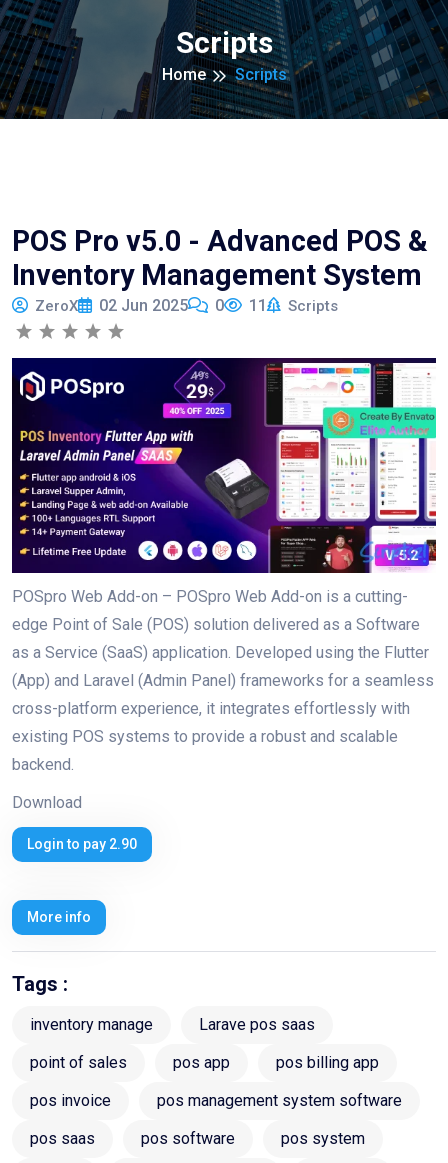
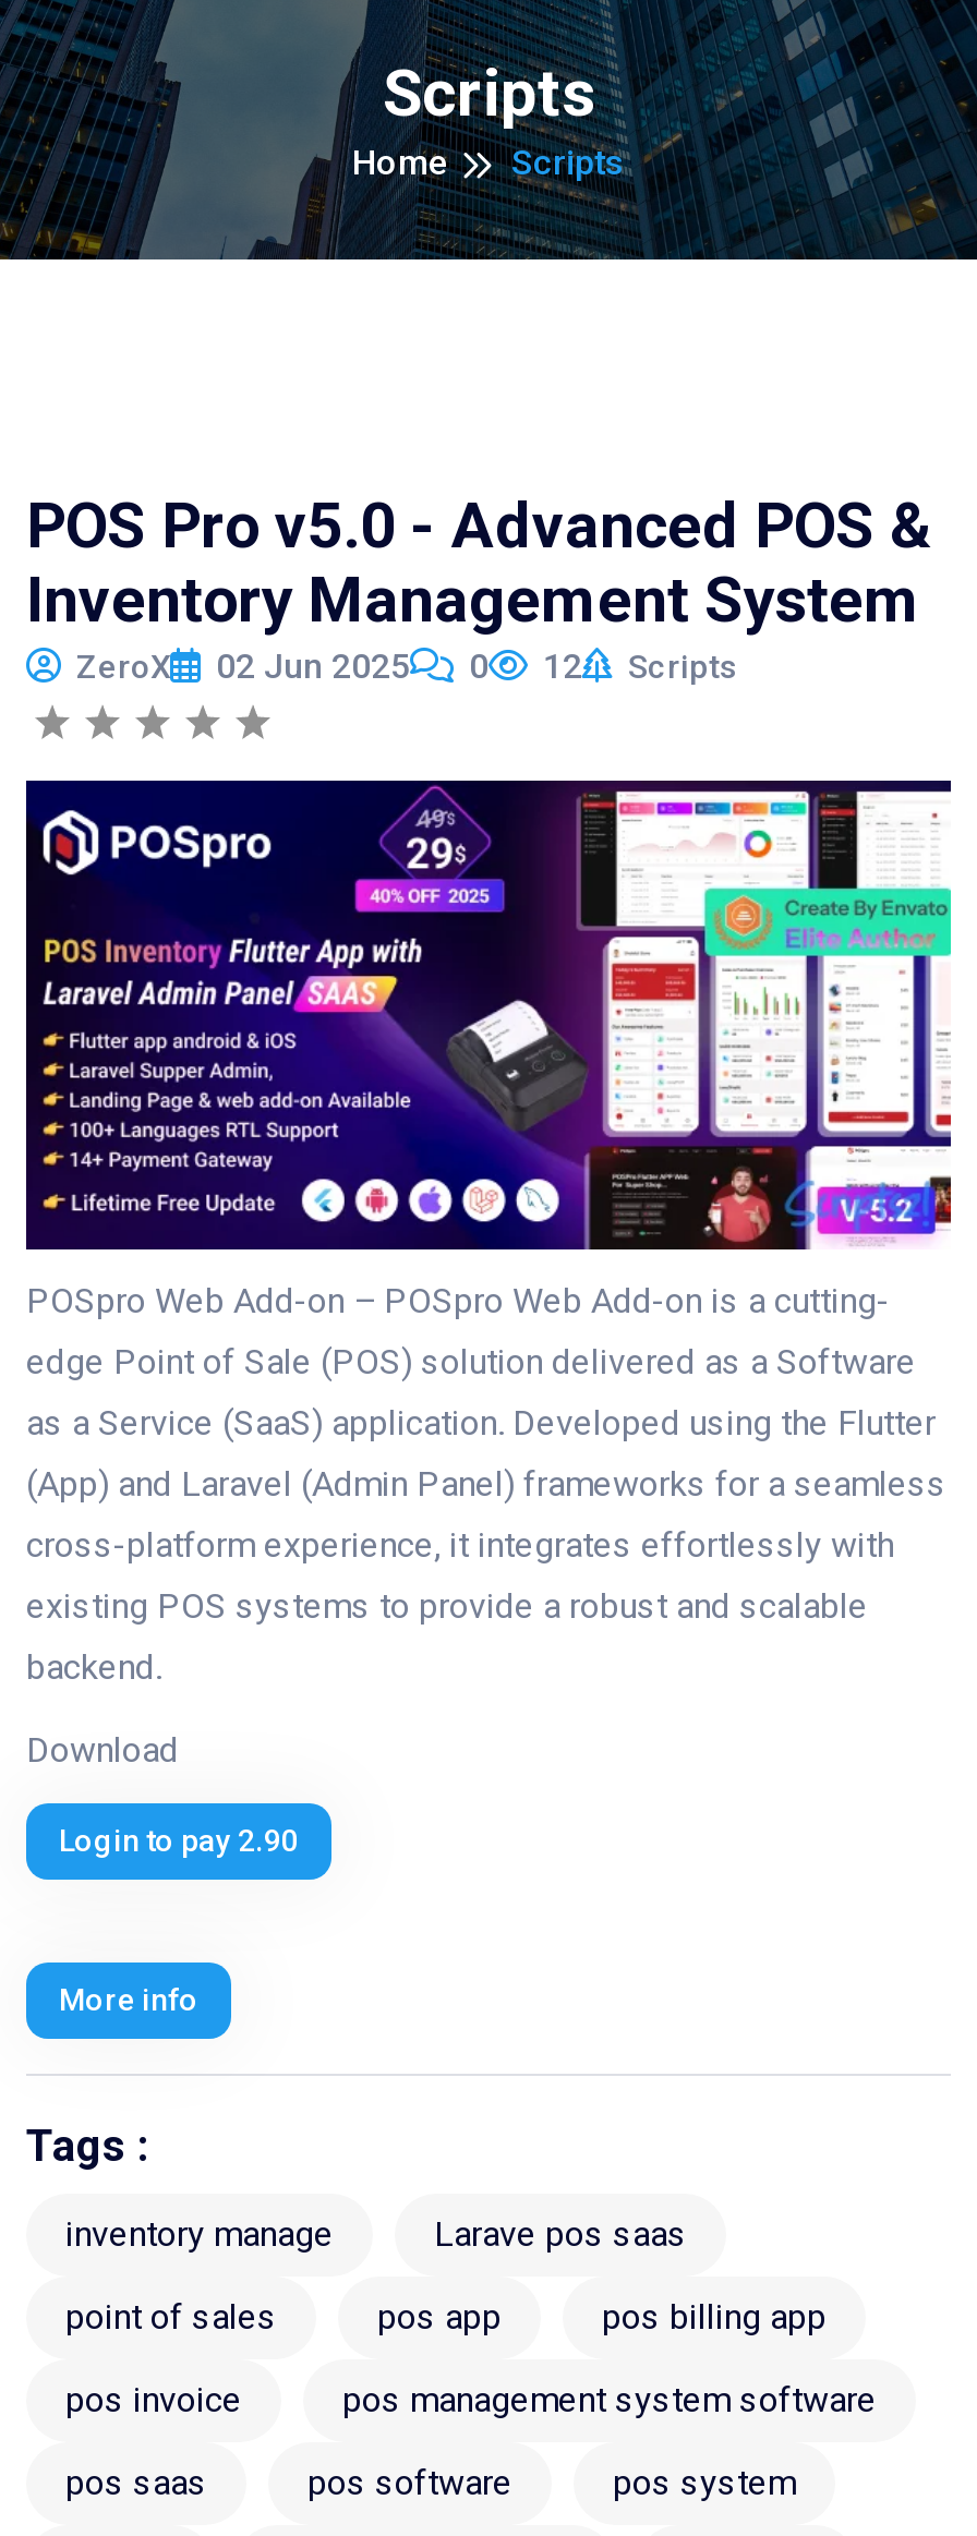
- ZeroX 02 Jun 2025 0 11 Scripts
+ ZeroX 02 Jun 2025 0 12 Scripts
